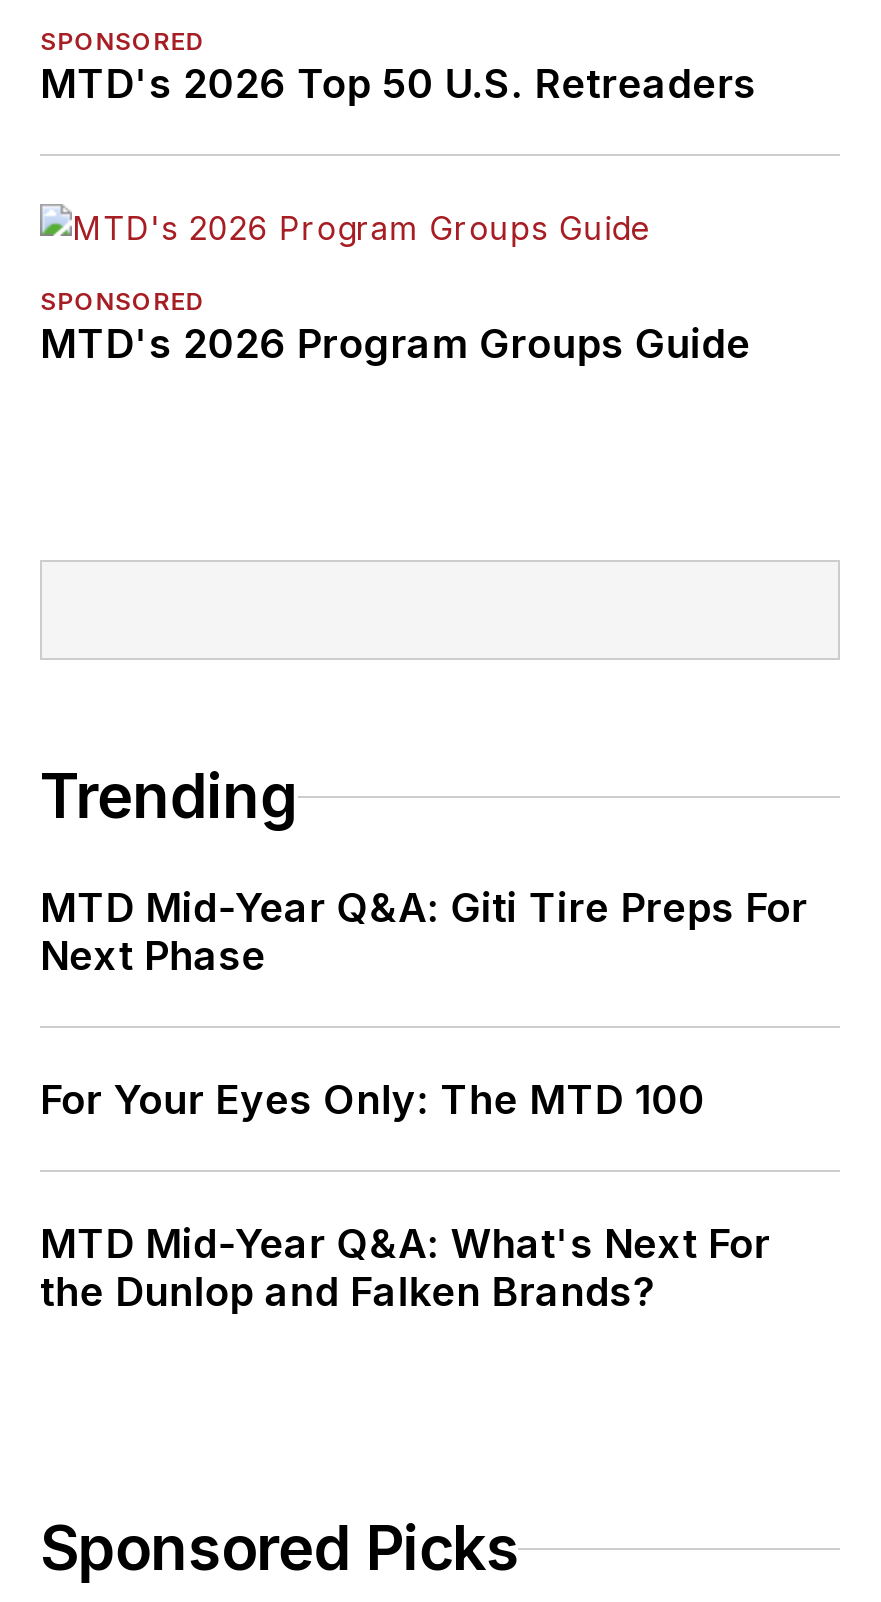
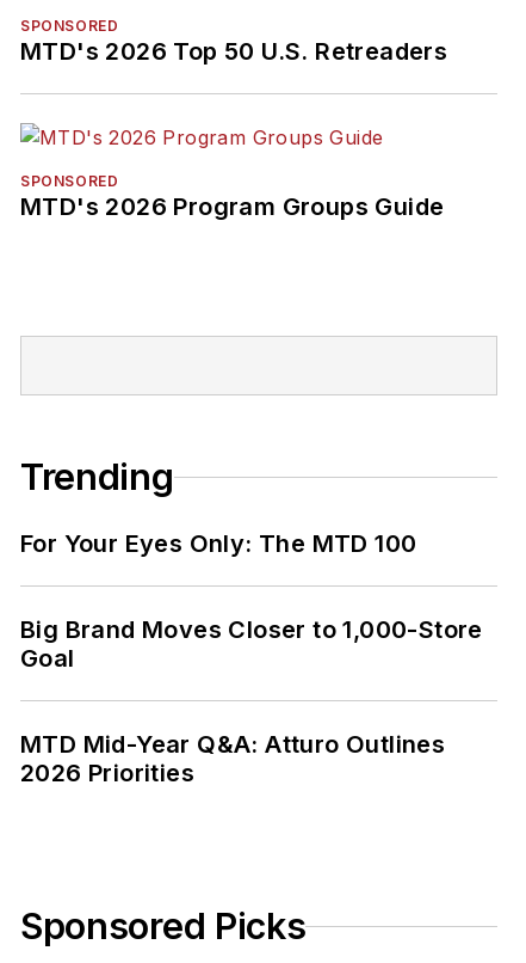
- MTD Mid-Year Q&A: Giti Tire Preps For
- Next Phase

moved up: For Your Eyes Only: The MTD 100

- MTD Mid-Year Q&A: What's Next For
- the Dunlop and Falken Brands?
+ Big Brand Moves Closer to 1,000-Store
+ Goal
+ MTD Mid-Year Q&A: Atturo Outlines
+ 2026 Priorities
